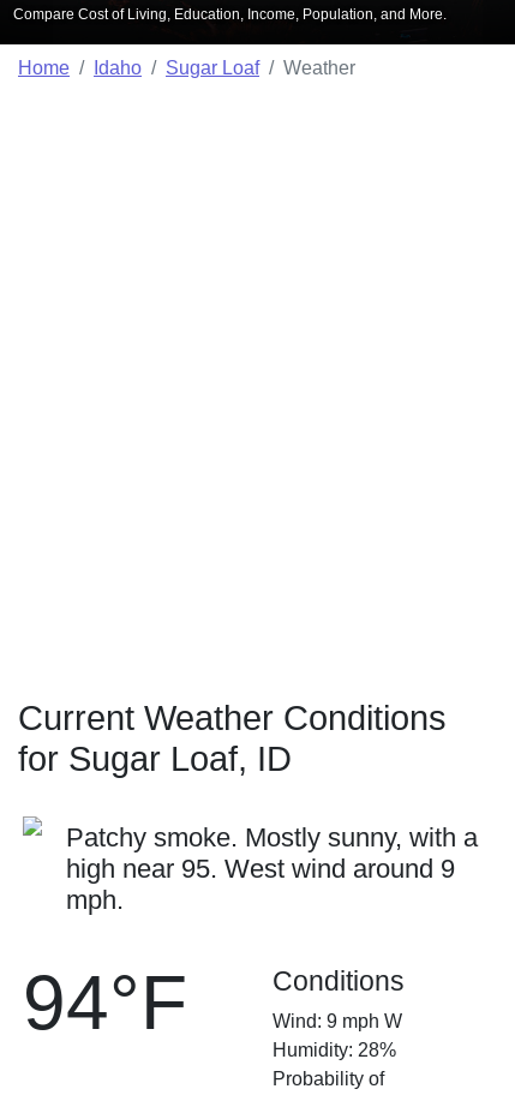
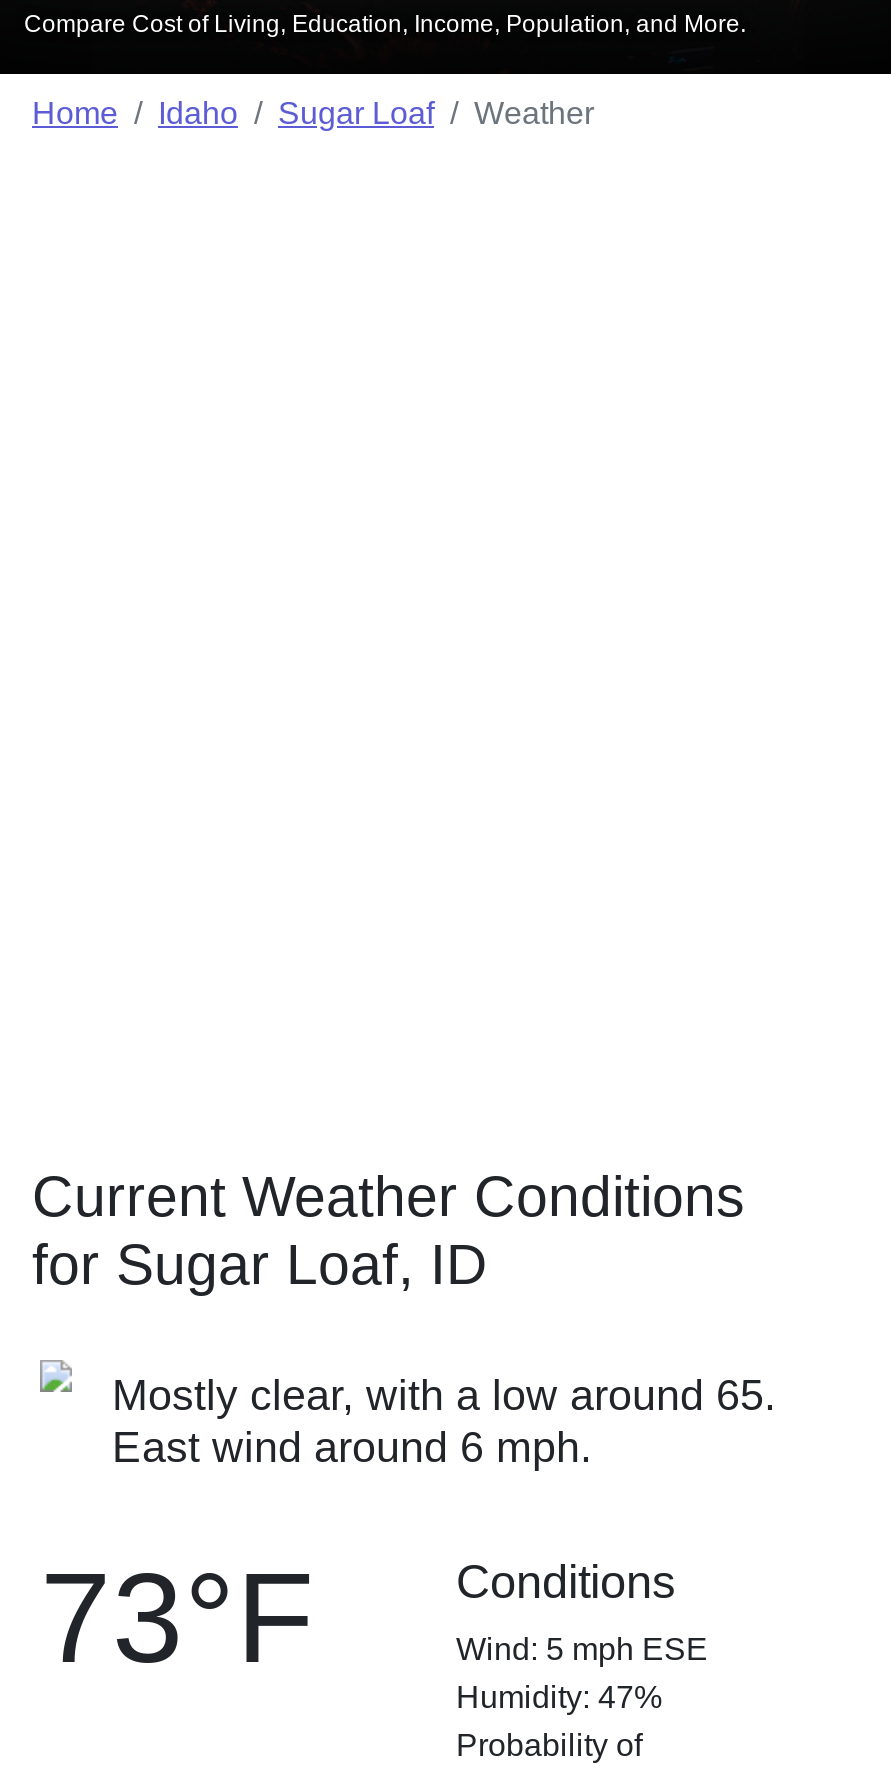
- Patchy smoke. Mostly sunny, with a
- high near 95. West wind around 9
- mph.
+ Mostly clear, with a low around 65.
+ East wind around 6 mph.

- 94°F
+ 73°F

- Wind: 9 mph W
+ Wind: 5 mph ESE

- Humidity: 28%
+ Humidity: 47%
